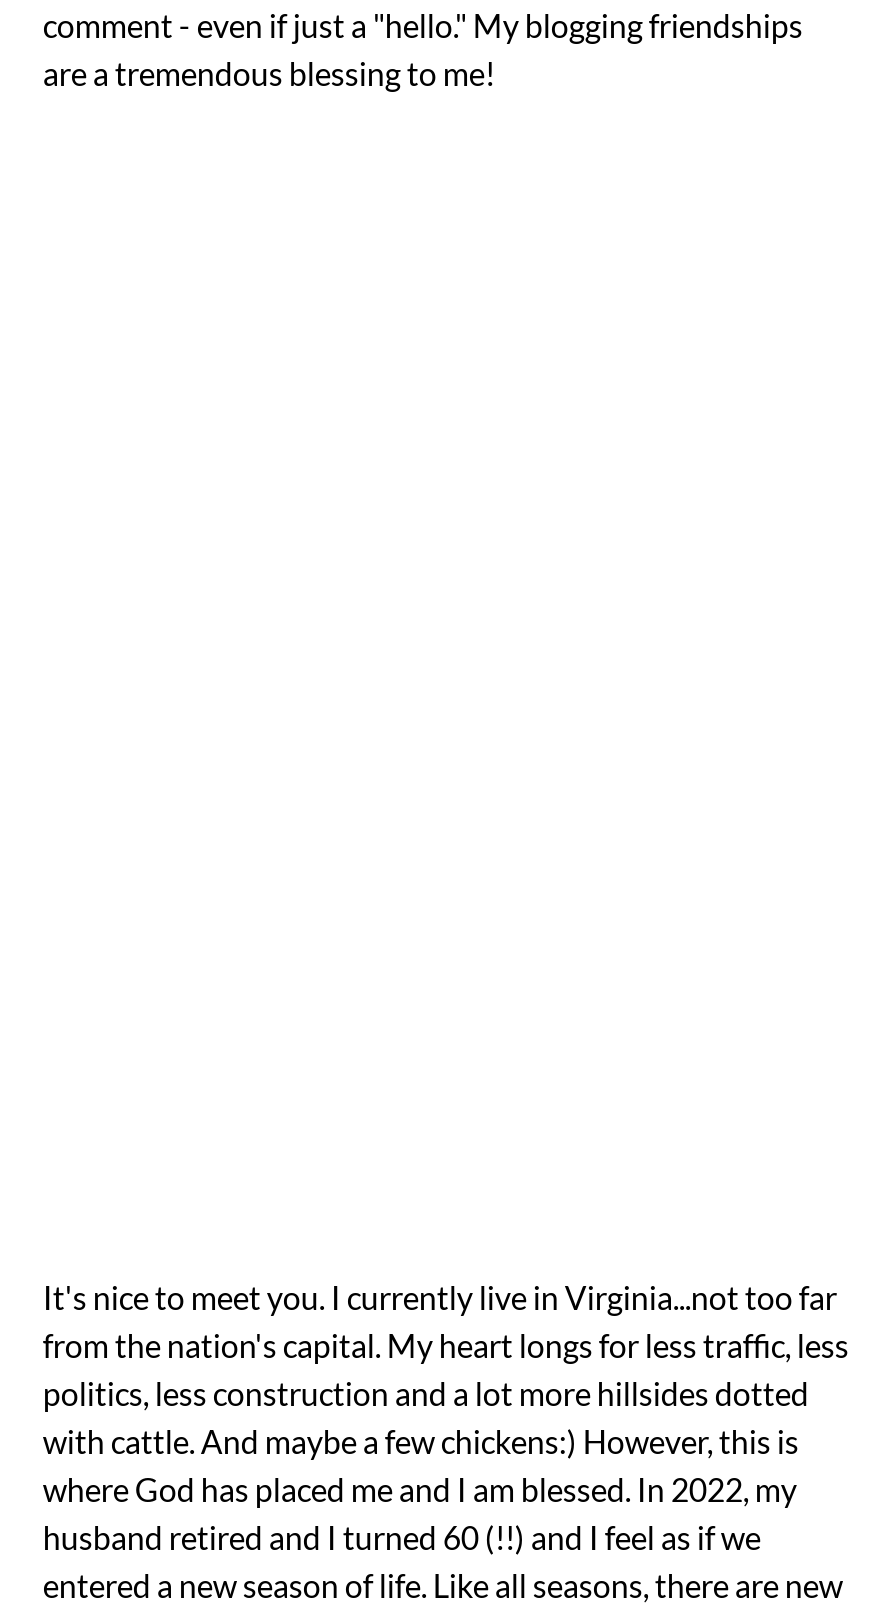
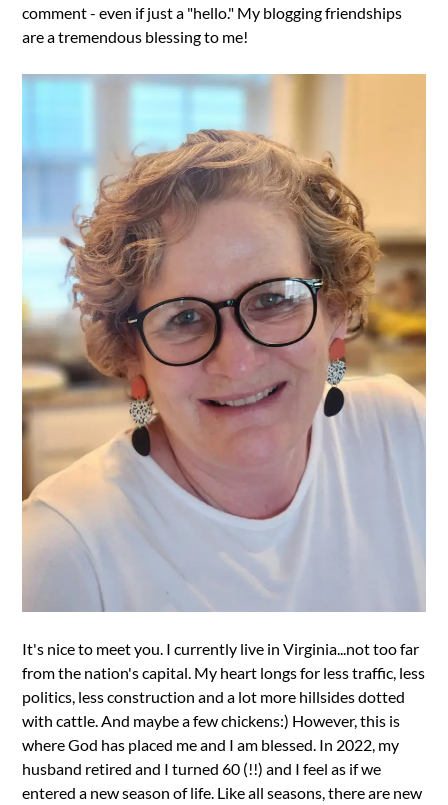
+ [image]
